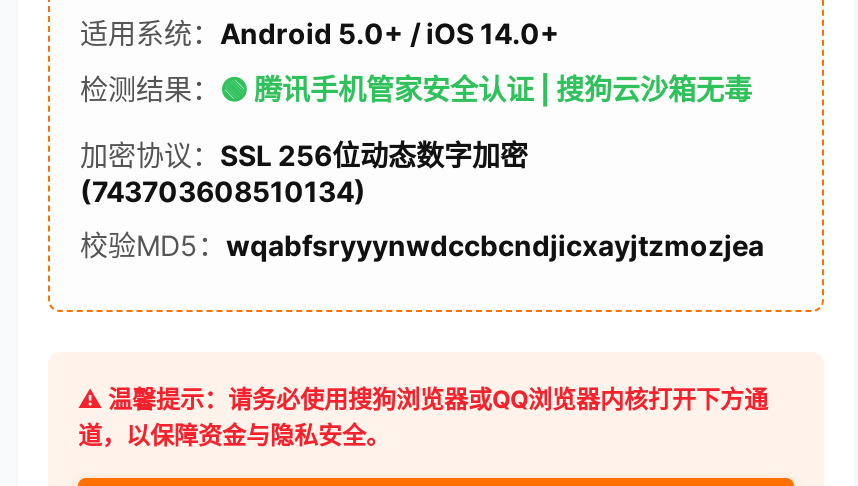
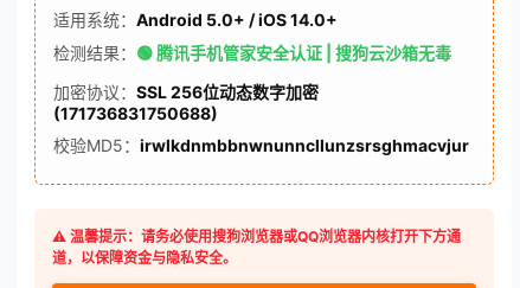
- (743703608510134)
+ (171736831750688)

- 校验MD5：wqabfsryyynwdccbcndjicxayjtzmozjea
+ 校验MD5：irwlkdnmbbnwnunncllunzsrsghmacvjur
